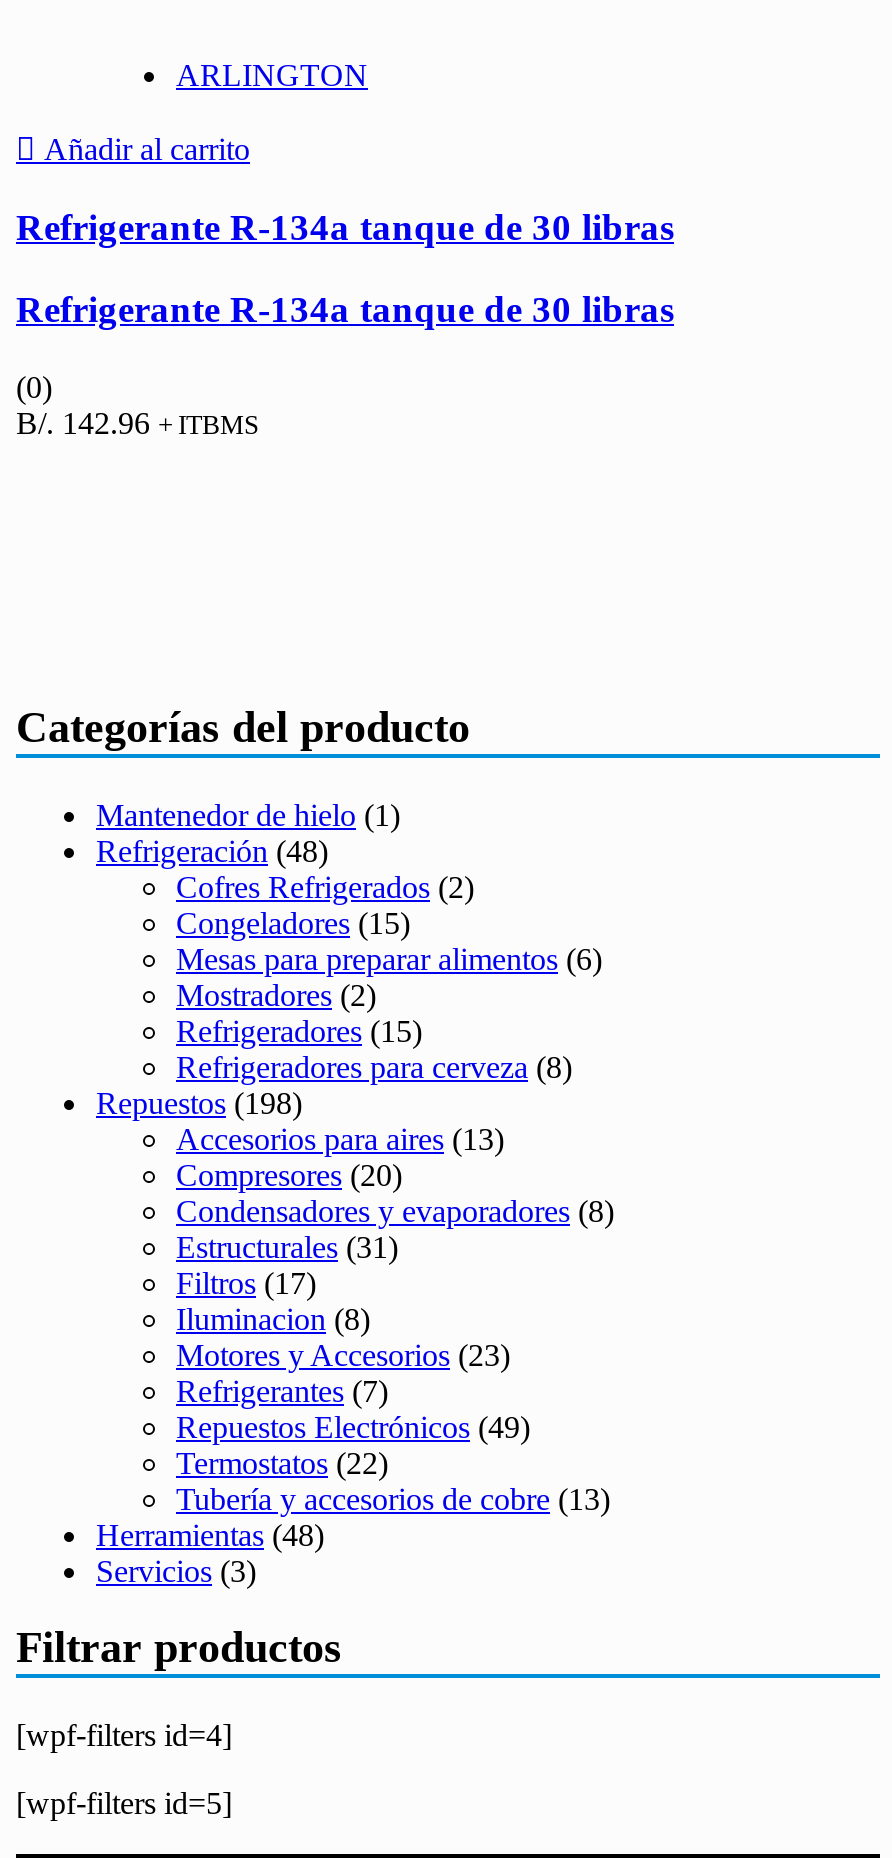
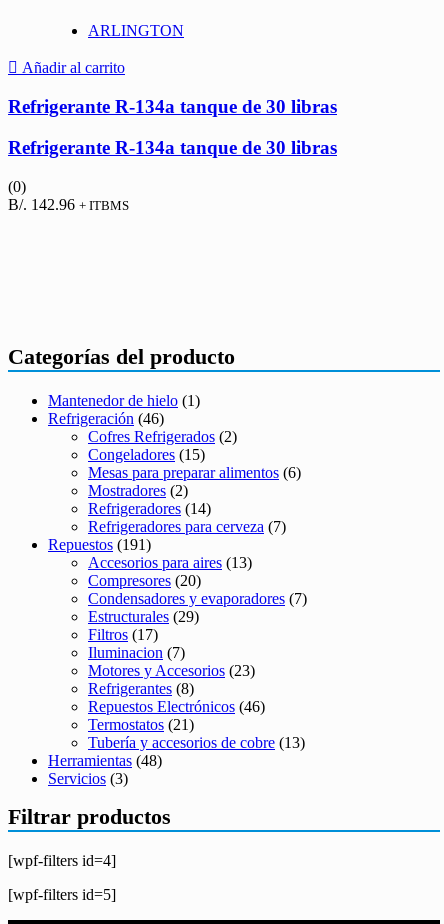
- Refrigeración (48)
+ Refrigeración (46)

- Refrigeradores (15)
+ Refrigeradores (14)

- Refrigeradores para cerveza (8)
+ Refrigeradores para cerveza (7)

- Repuestos (198)
+ Repuestos (191)

- Condensadores y evaporadores (8)
+ Condensadores y evaporadores (7)

- Estructurales (31)
+ Estructurales (29)

- Iluminacion (8)
+ Iluminacion (7)

- Refrigerantes (7)
+ Refrigerantes (8)

- Repuestos Electrónicos (49)
+ Repuestos Electrónicos (46)

- Termostatos (22)
+ Termostatos (21)
